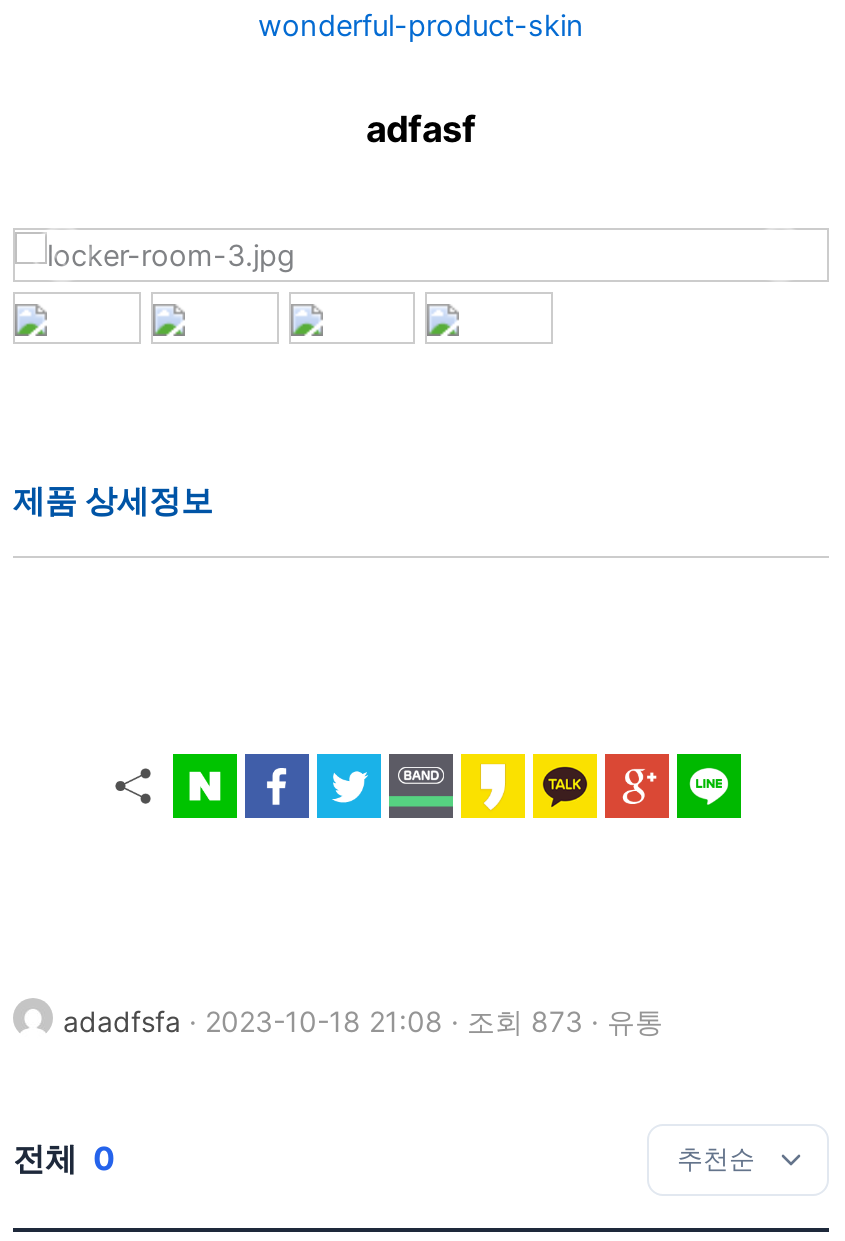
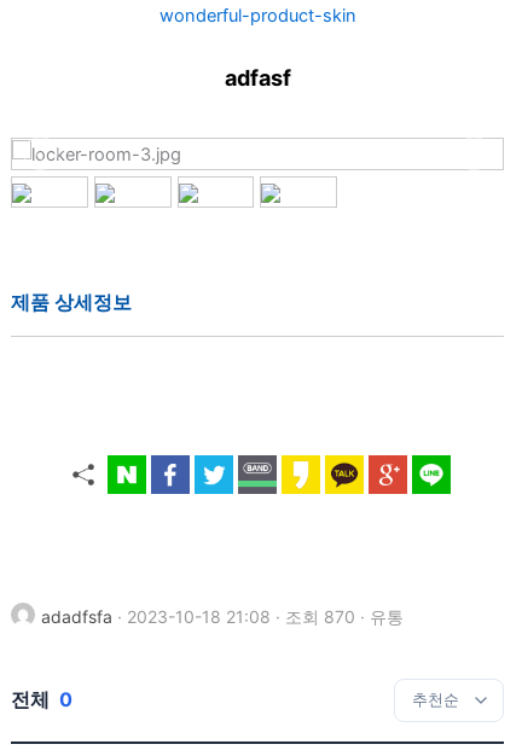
- adadfsfa · 2023-10-18 21:08 · 조회 873 · 유통
+ adadfsfa · 2023-10-18 21:08 · 조회 870 · 유통
